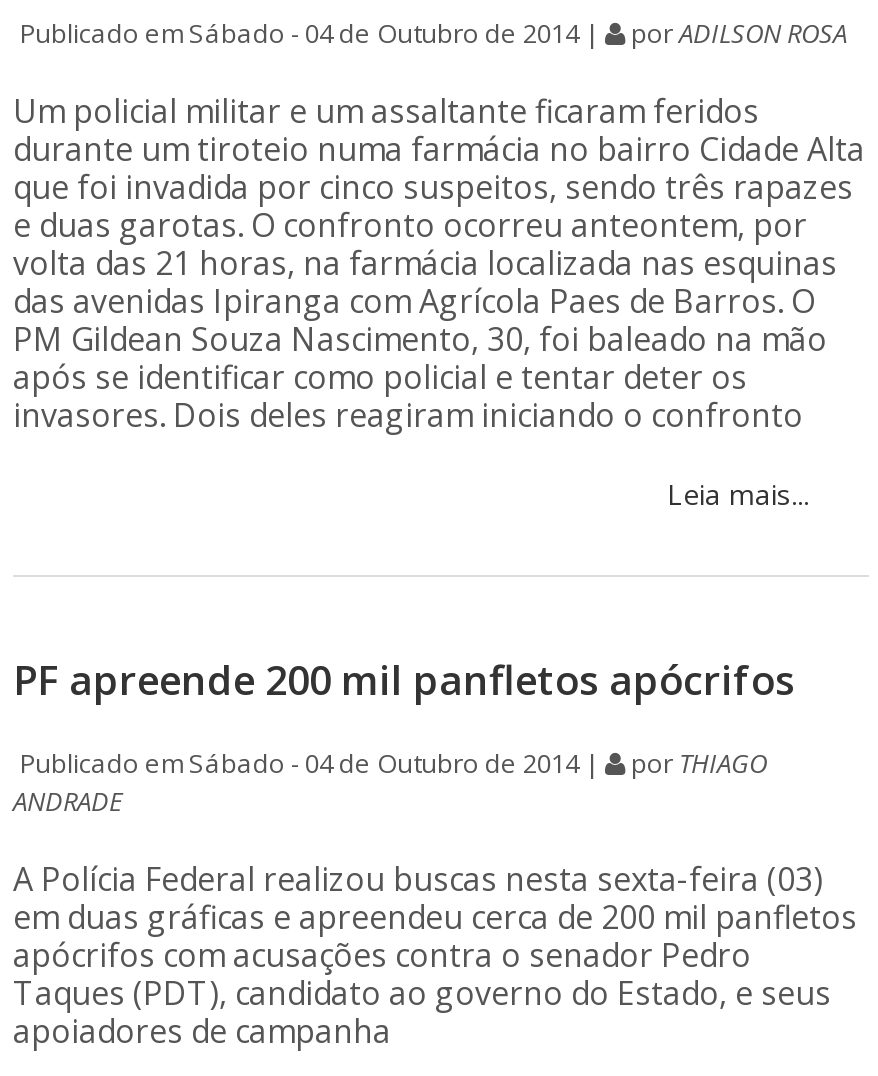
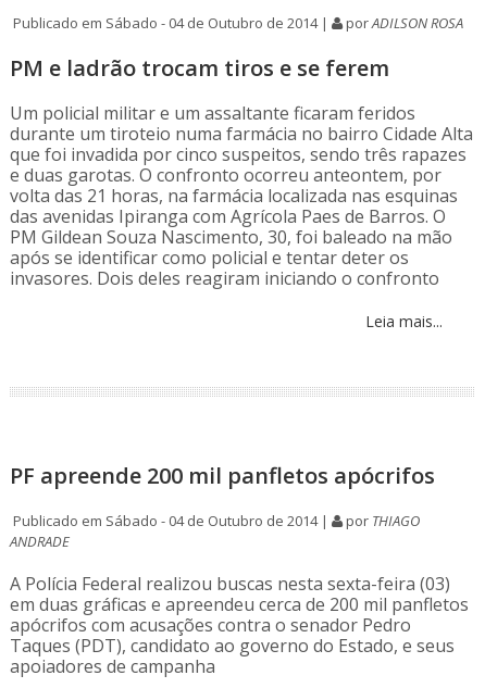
+ PM e ladrão trocam tiros e se ferem
